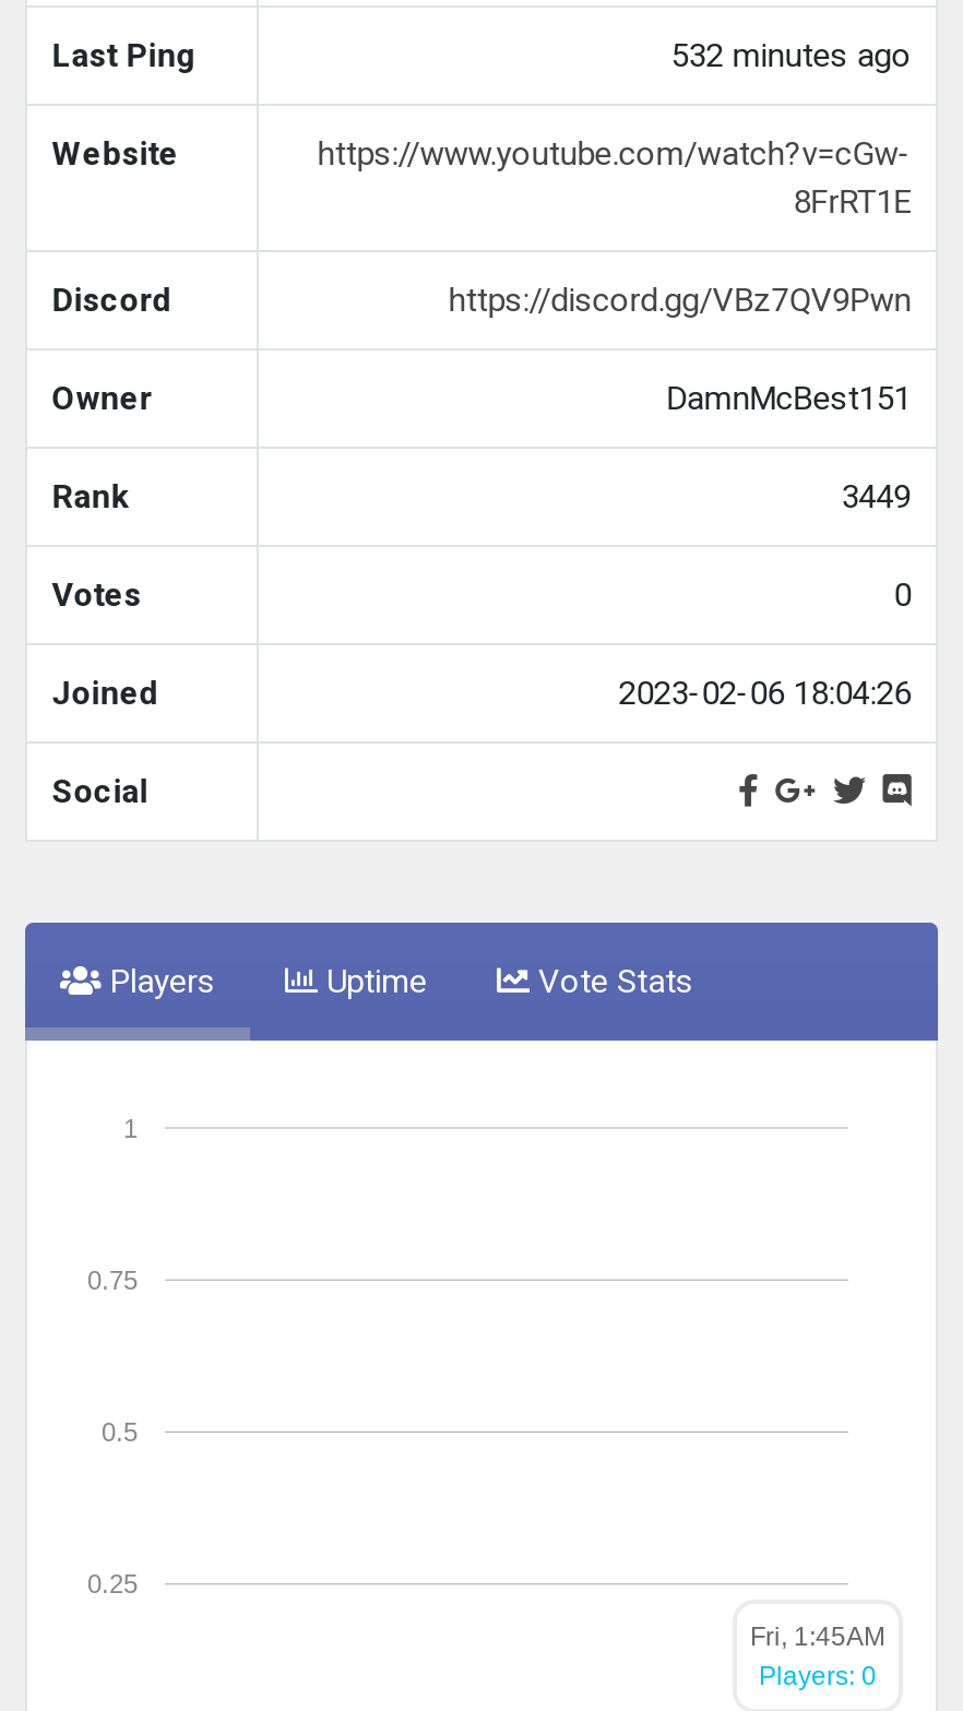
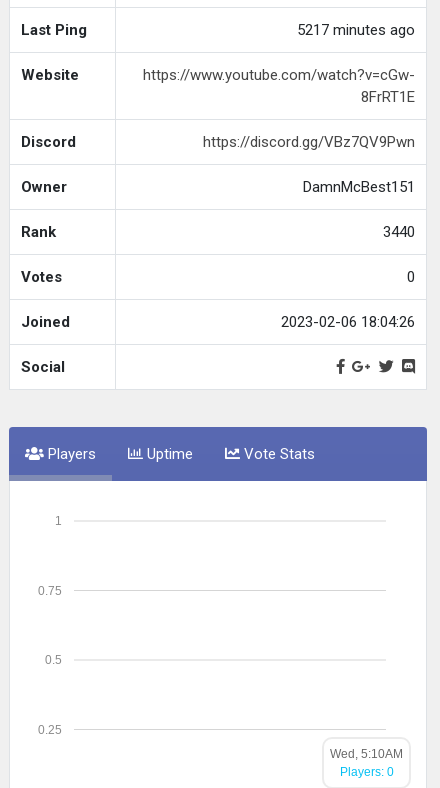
- 532 minutes ago
+ 5217 minutes ago

- 3449
+ 3440

- Fri, 1:45AM
+ Wed, 5:10AM
